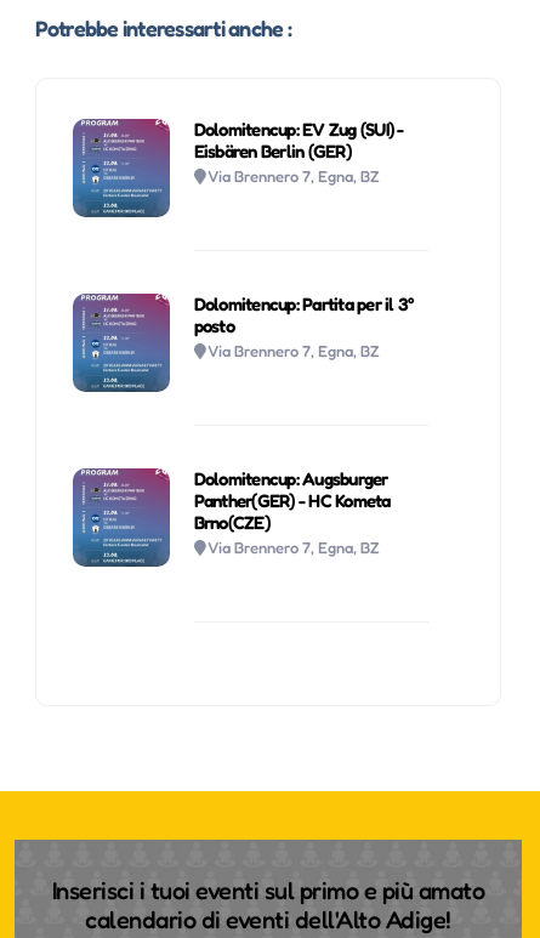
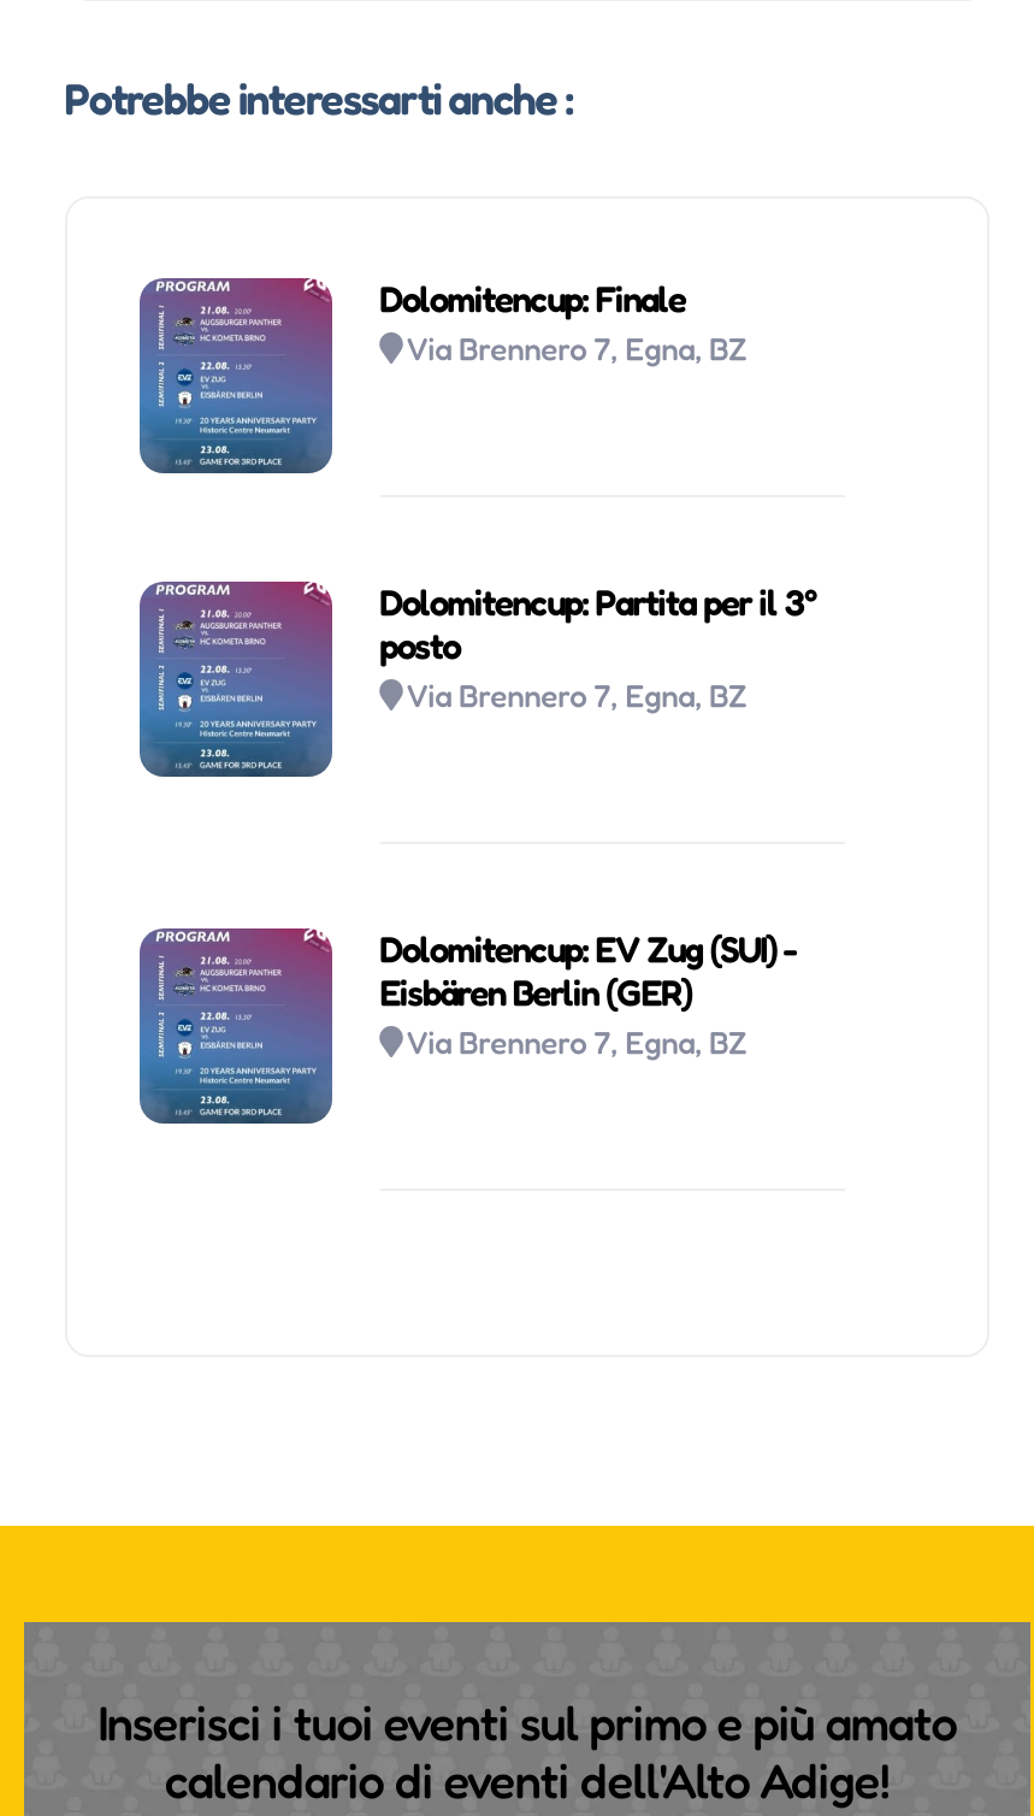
+ Dolomitencup: Finale

moved down: Dolomitencup: EV Zug (SUI) - | Eisbären Berlin (GER)

- [image]
+ [image]

- Dolomitencup: Augsburger
- Panther(GER) - HC Kometa
- Brno(CZE)

- [image]
+ [image]
